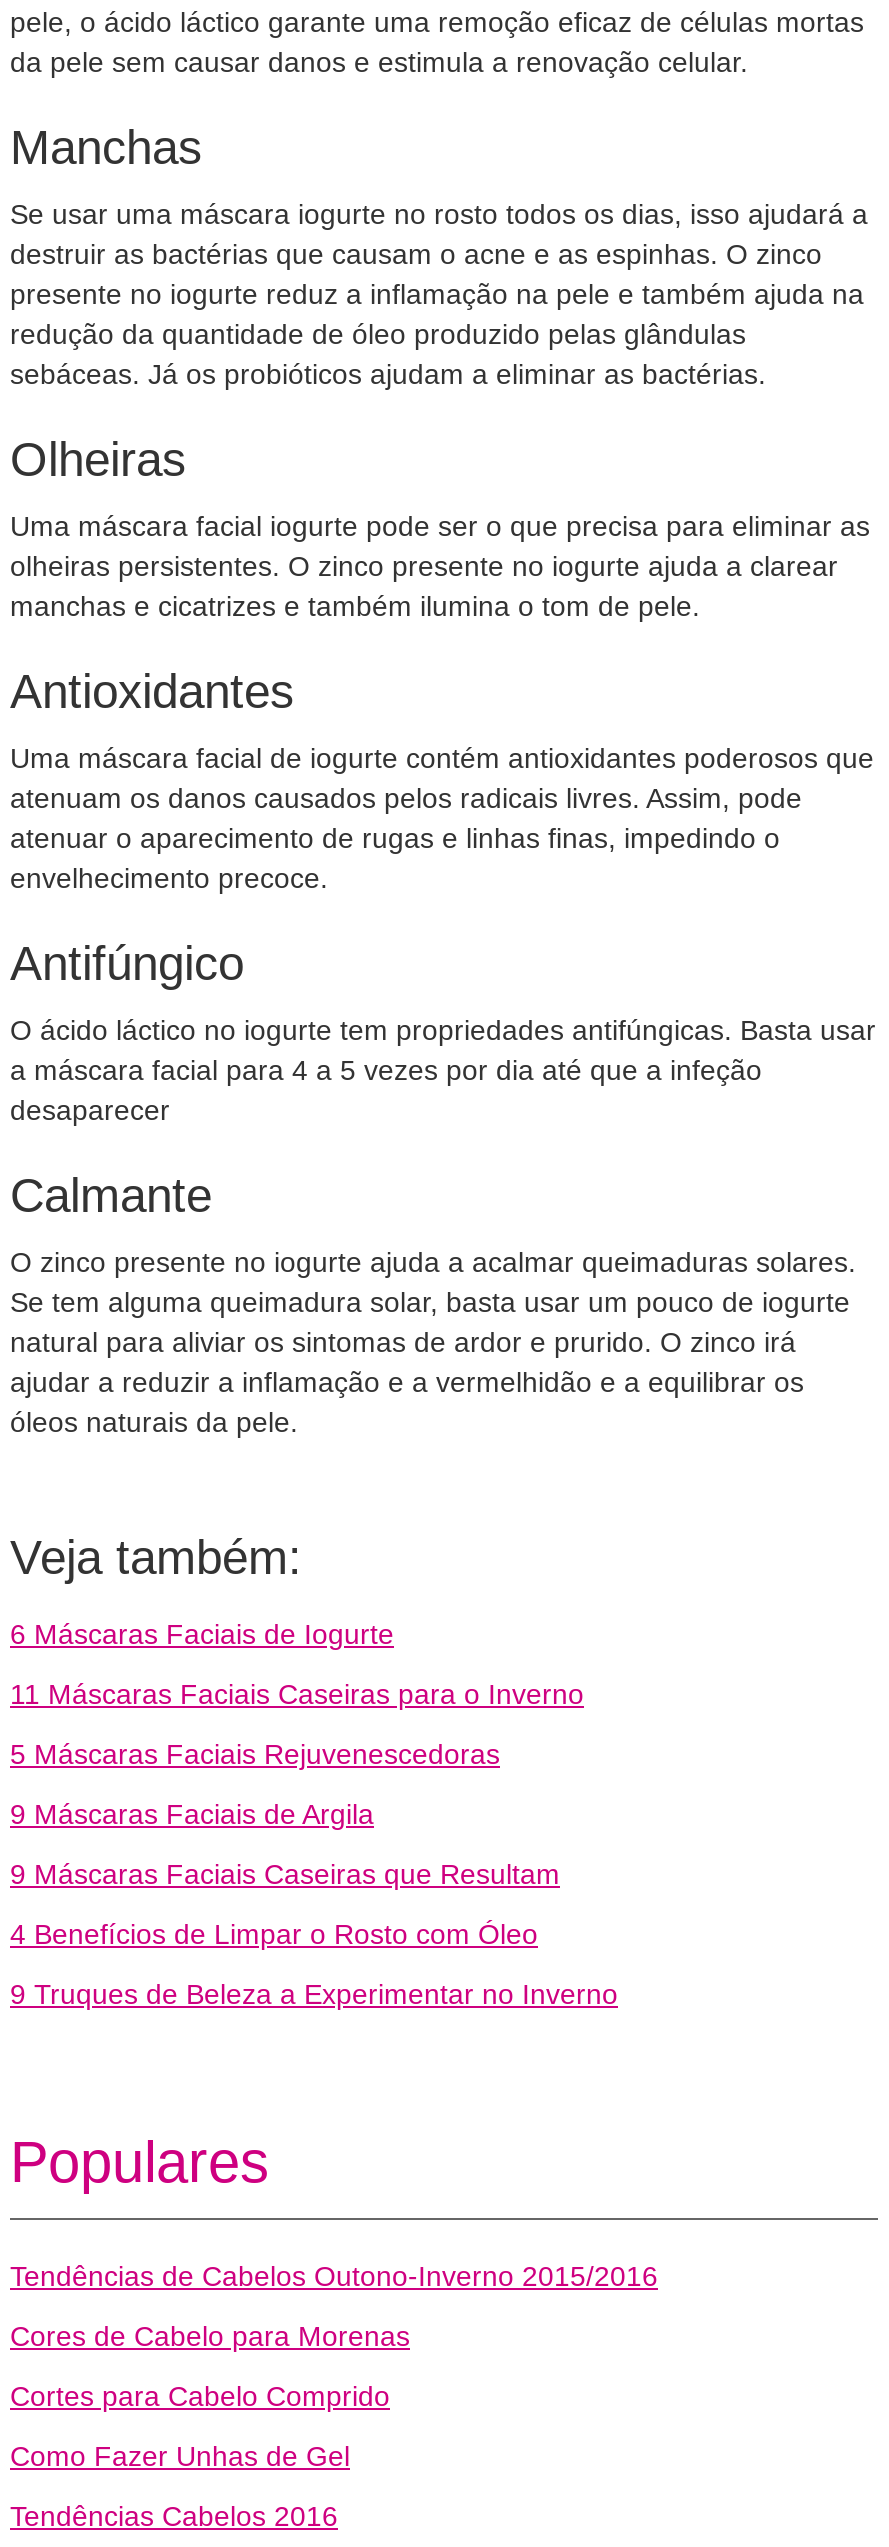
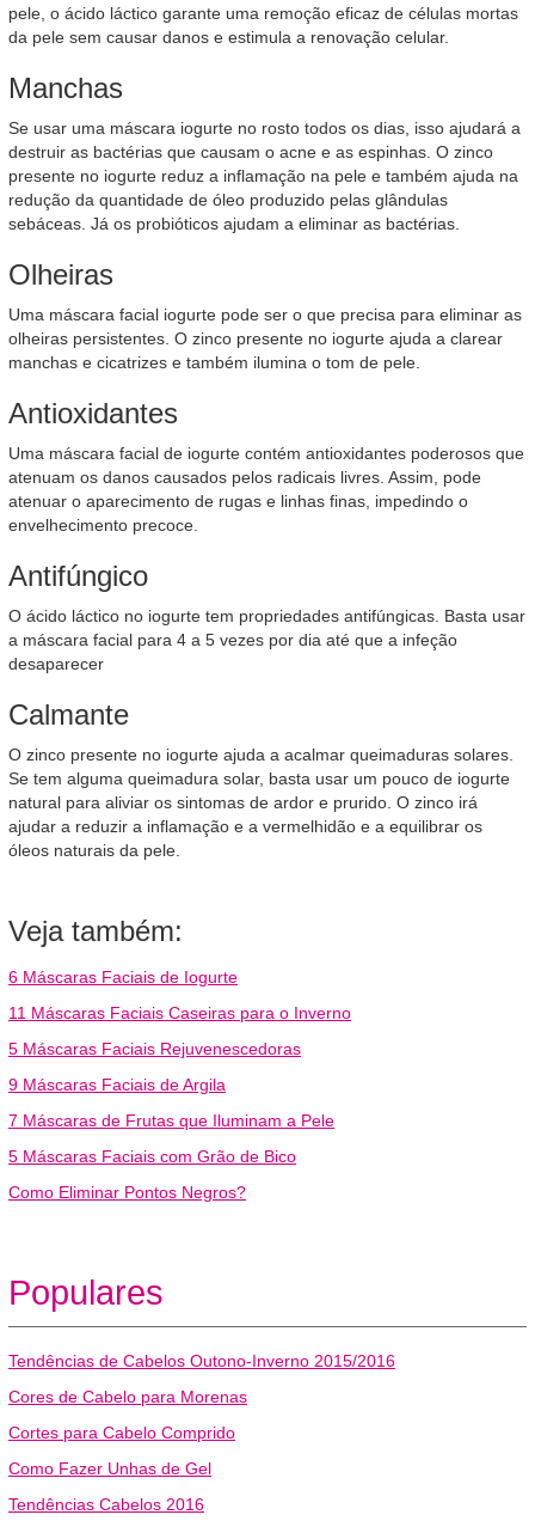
- 9 Máscaras Faciais Caseiras que Resultam
+ 7 Máscaras de Frutas que Iluminam a Pele

- 4 Benefícios de Limpar o Rosto com Óleo
+ 5 Máscaras Faciais com Grão de Bico

- 9 Truques de Beleza a Experimentar no Inverno
+ Como Eliminar Pontos Negros?
